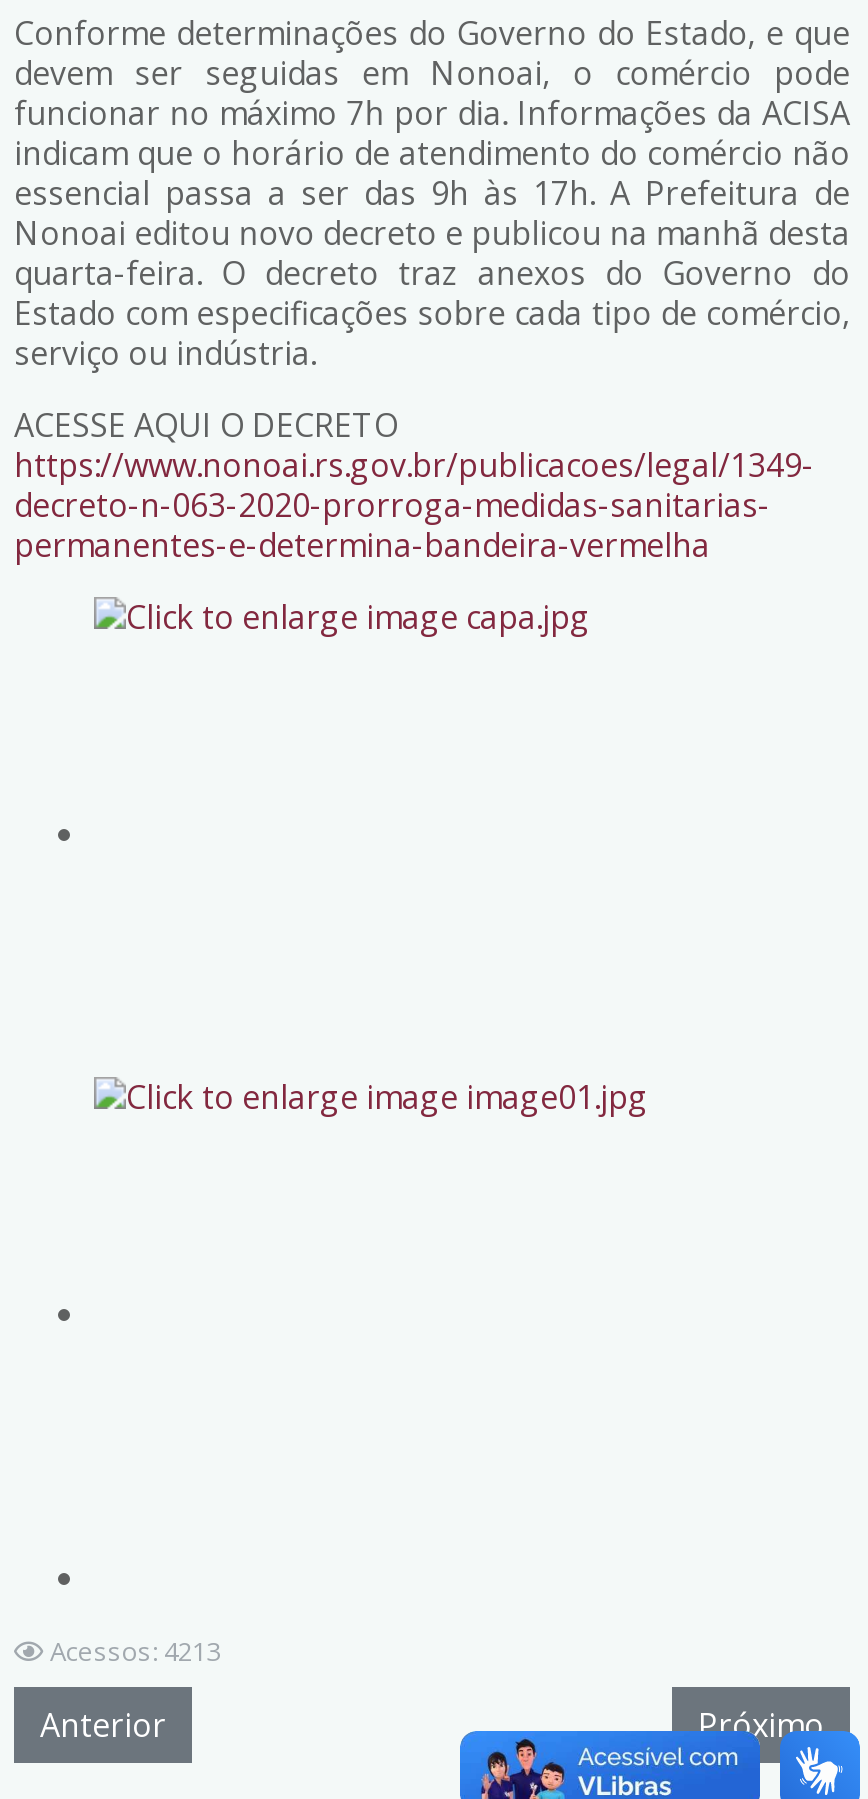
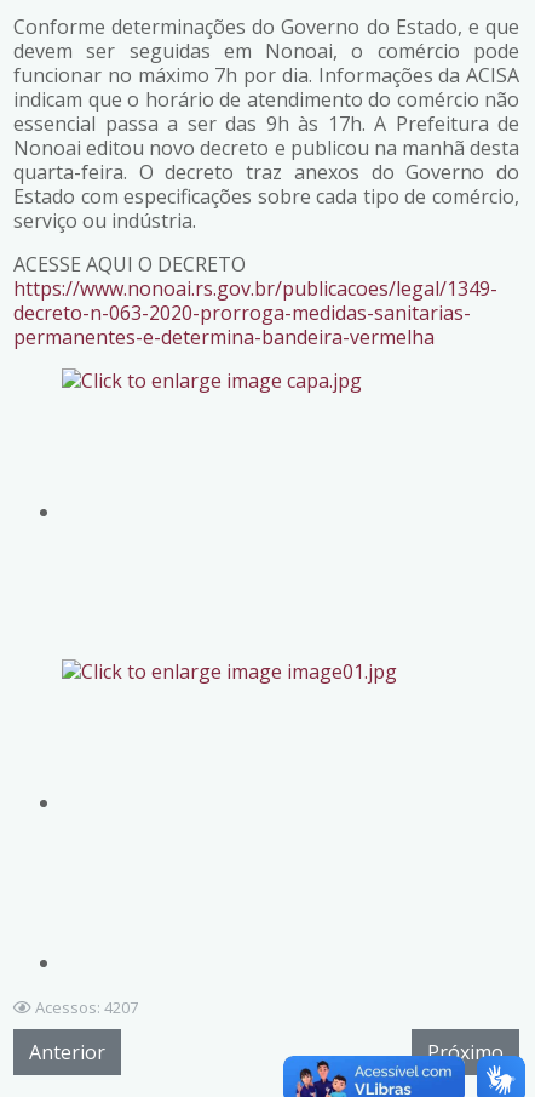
- Acessos: 4213
+ Acessos: 4207
